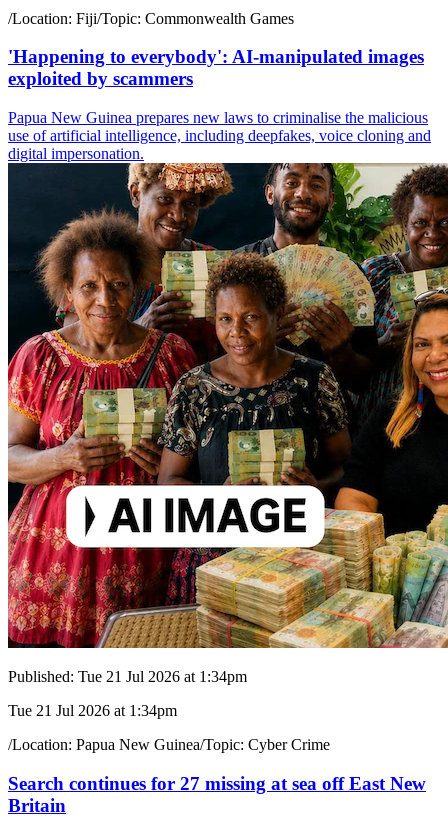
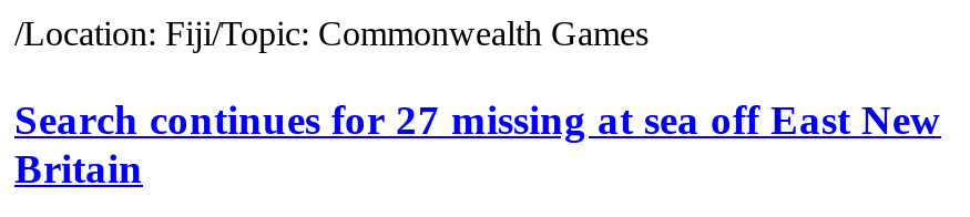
- [image]
- 'Happening to everybody': AI-manipulated images
- exploited by scammers
- Papua New Guinea prepares new laws to criminalise the malicious
- use of artificial intelligence, including deepfakes, voice cloning and
- digital impersonation.

- Published: Tue 21 Jul 2026 at 1:34pm
- Tue 21 Jul 2026 at 1:34pm
- /Location: Papua New Guinea/Topic: Cyber Crime
